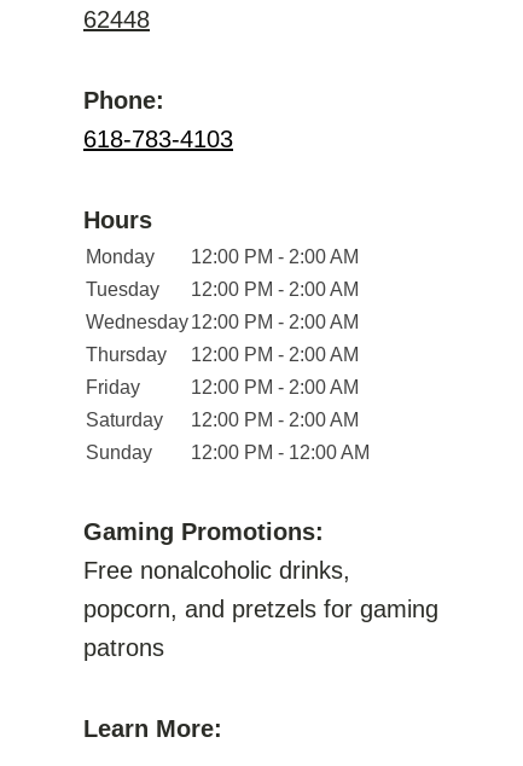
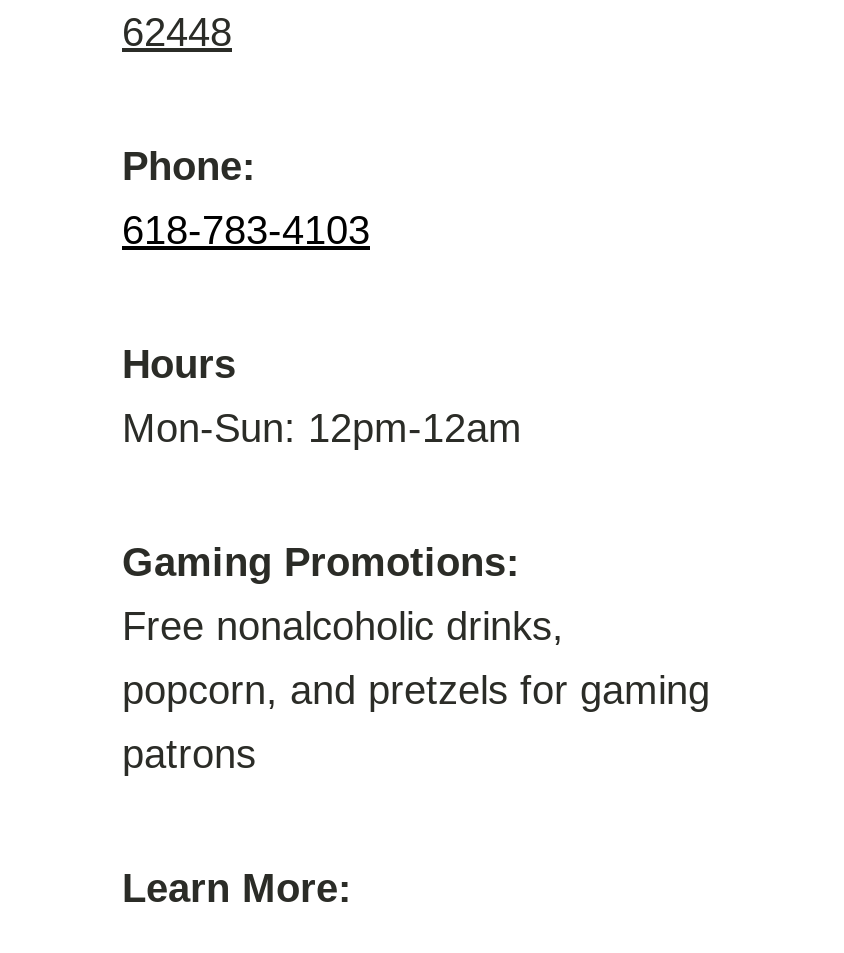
- Monday
- 12:00 PM - 2:00 AM
- Tuesday
- 12:00 PM - 2:00 AM
- Wednesday 12:00 PM - 2:00 AM
- Thursday
- 12:00 PM - 2:00 AM
- Friday
- 12:00 PM - 2:00 AM
- Saturday
- 12:00 PM - 2:00 AM
- Sunday
- 12:00 PM - 12:00 AM
+ Mon-Sun: 12pm-12am
